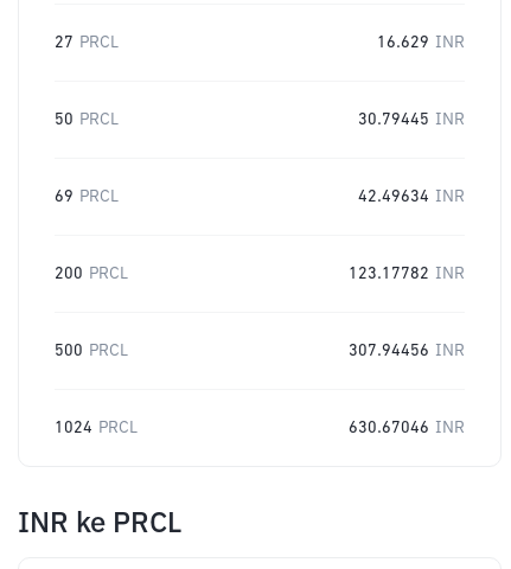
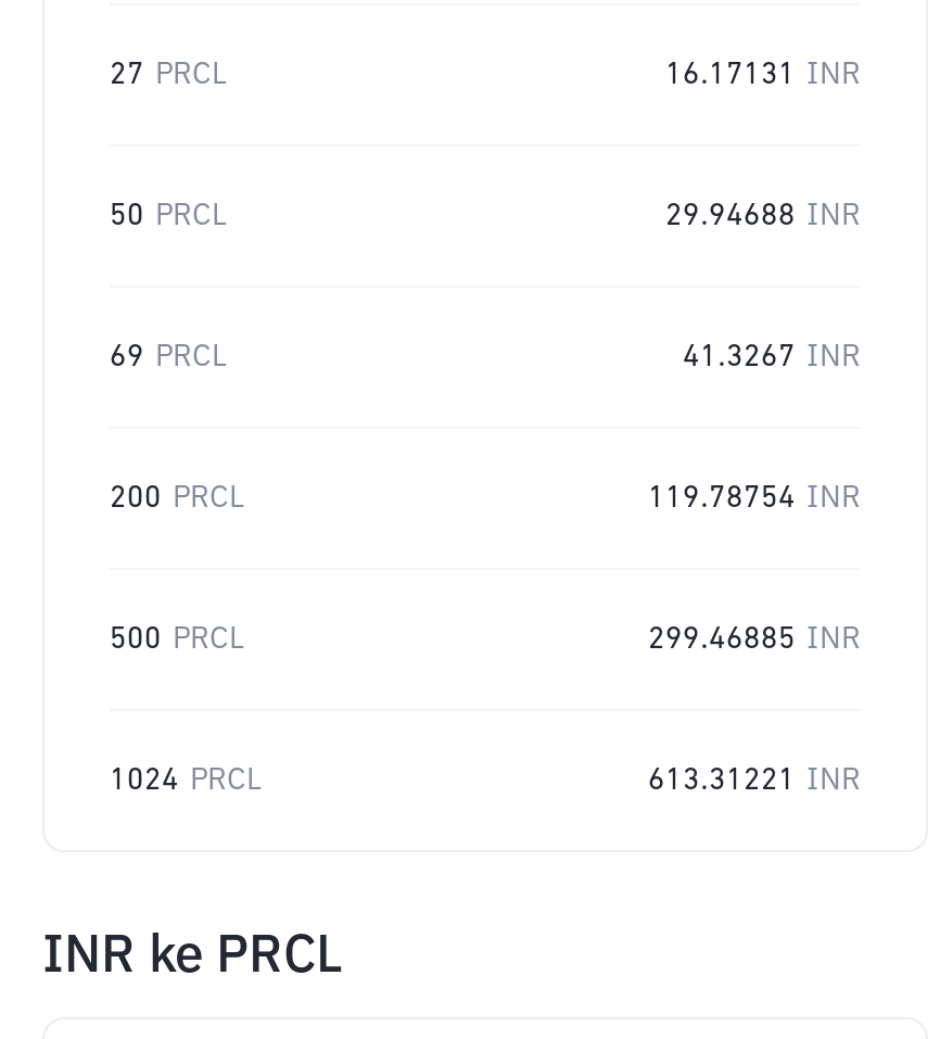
- 16.629 INR
+ 16.17131 INR

- 30.79445 INR
+ 29.94688 INR

- 42.49634 INR
+ 41.3267 INR

- 123.17782 INR
+ 119.78754 INR

- 307.94456 INR
+ 299.46885 INR

- 630.67046 INR
+ 613.31221 INR
